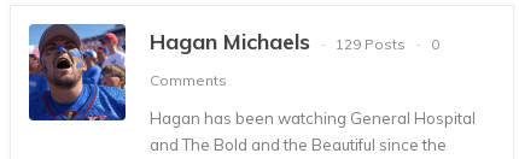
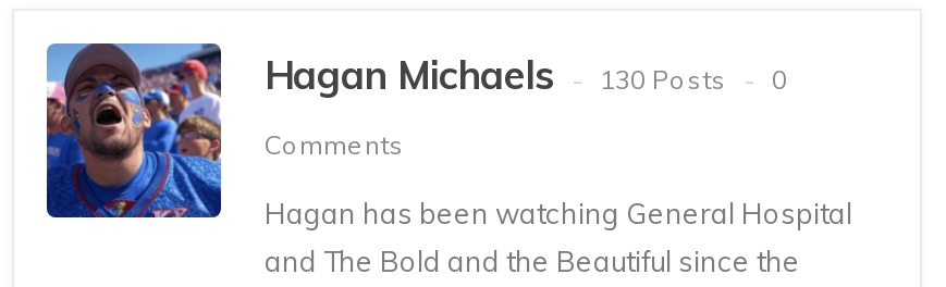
- Hagan Michaels 129 Posts 0
+ Hagan Michaels 130 Posts 0
